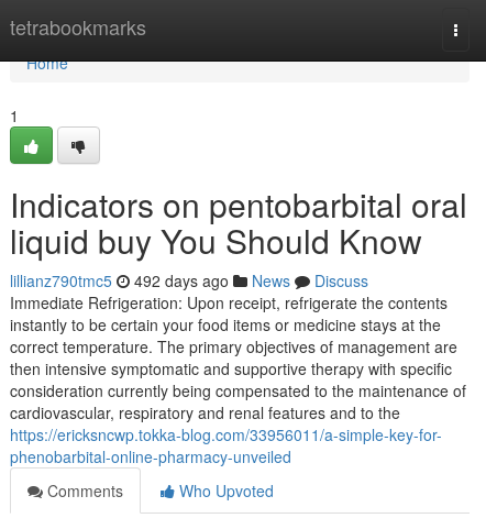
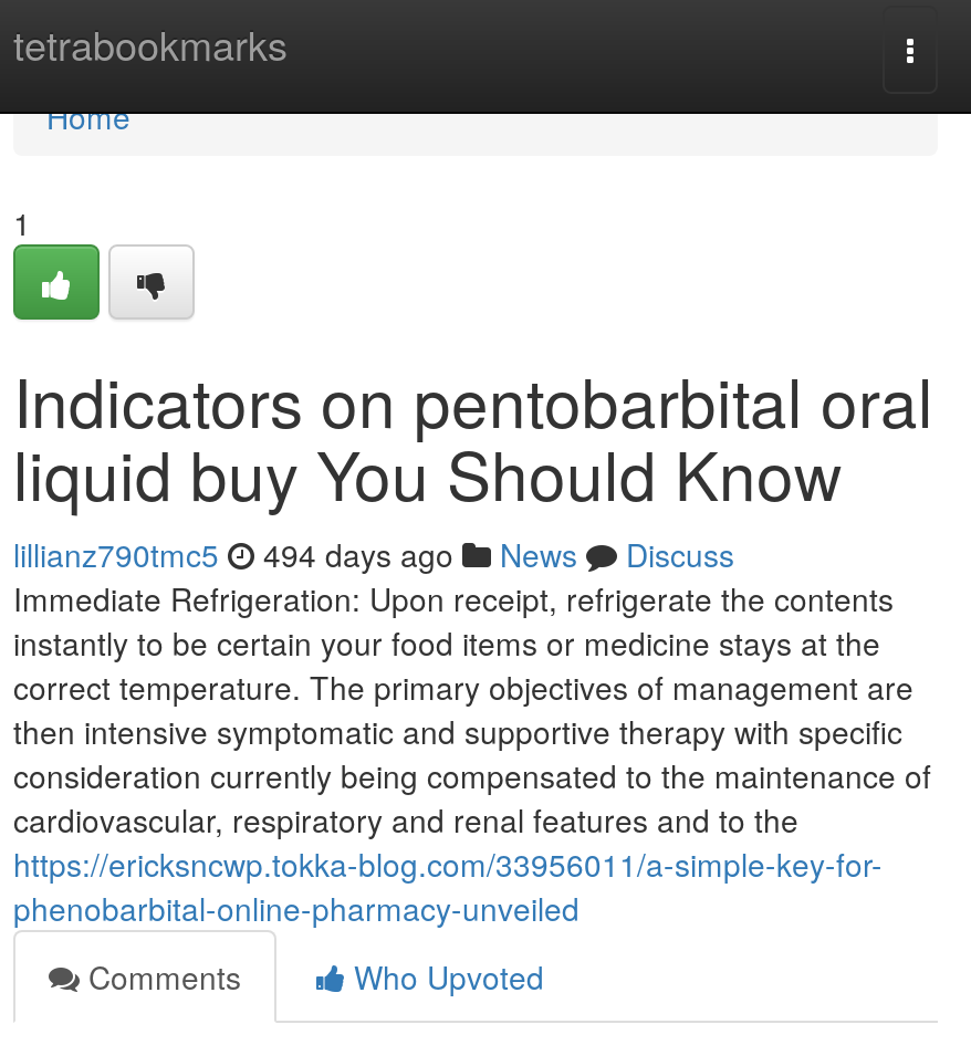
- lillianz790tmc5 492 days ago News Discuss
+ lillianz790tmc5 494 days ago News Discuss
